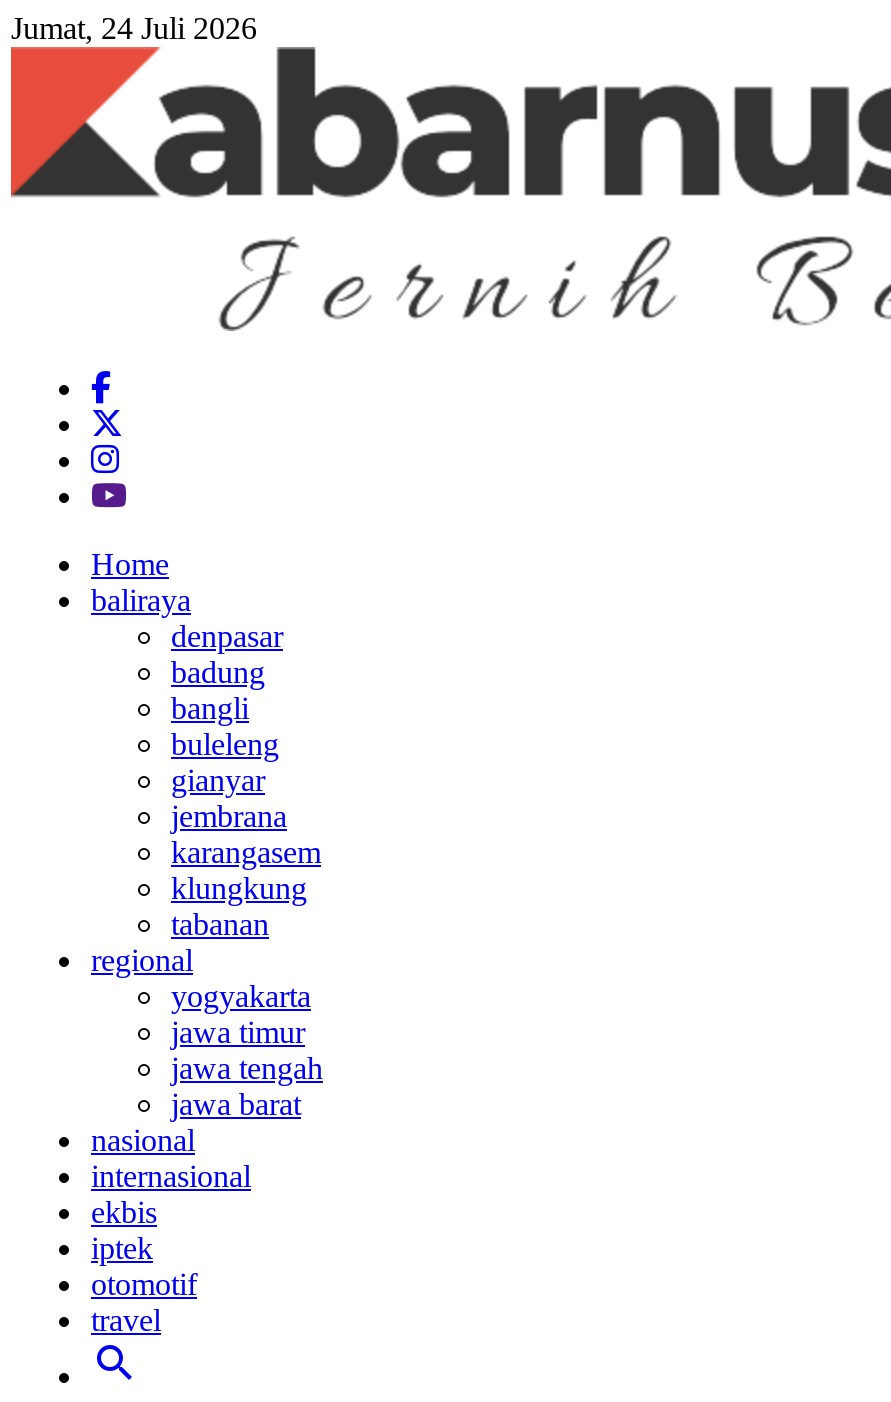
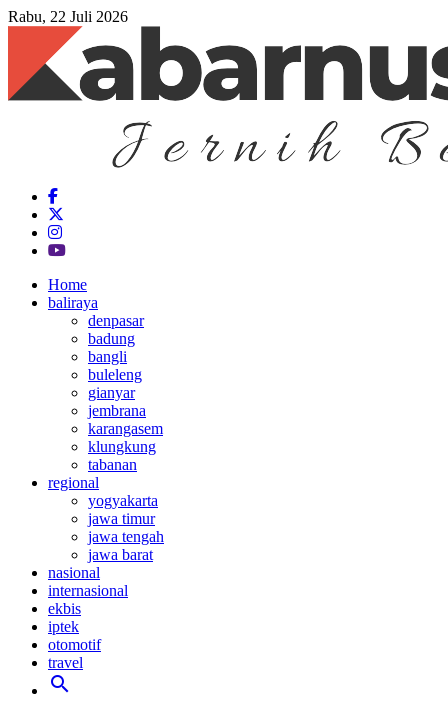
- Jumat, 24 Juli 2026
+ Rabu, 22 Juli 2026
